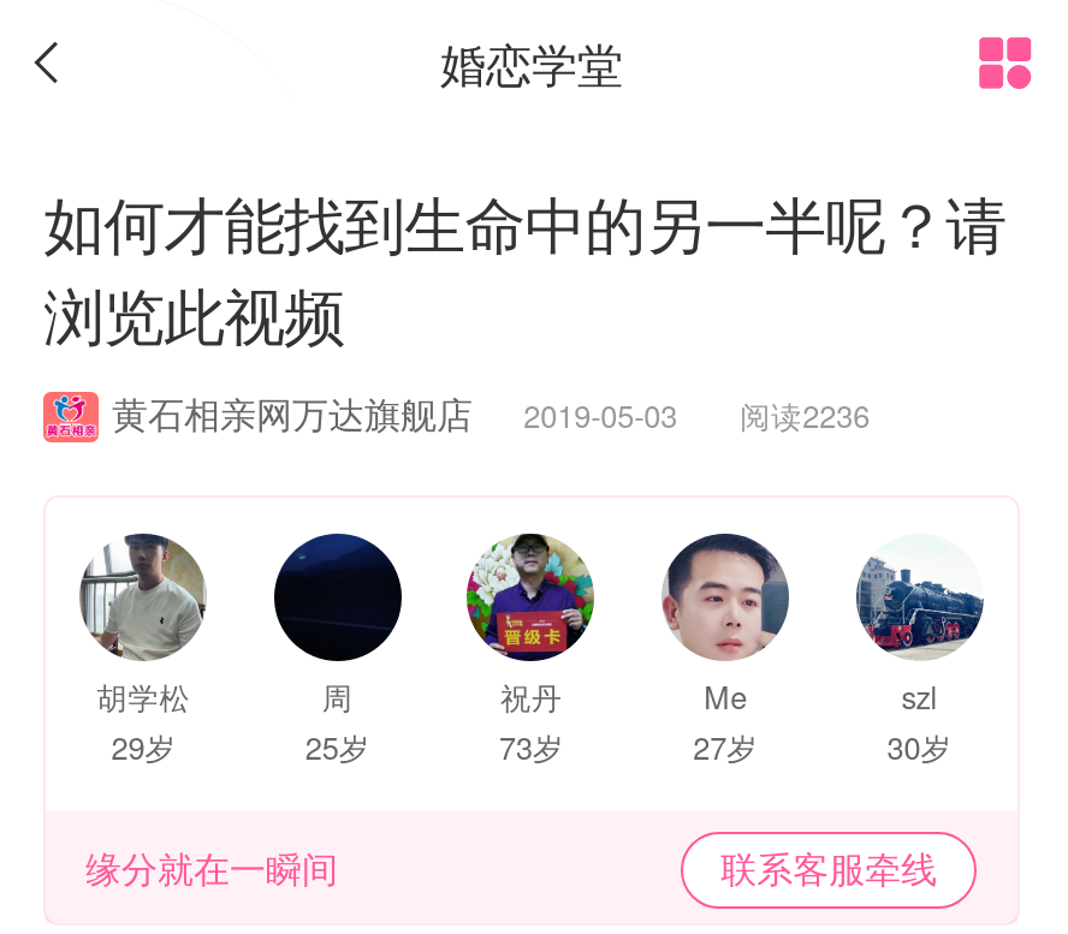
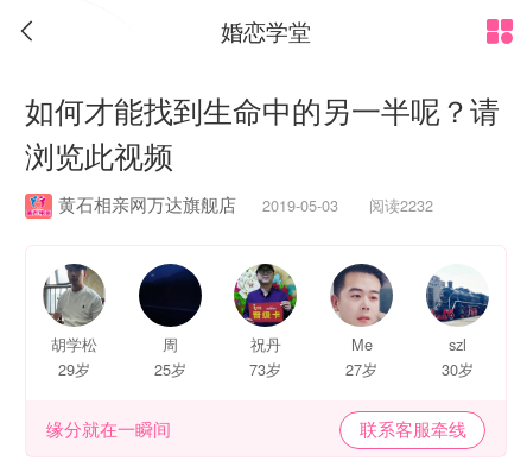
- 黄石相亲网万达旗舰店 2019-05-03 阅读2236
+ 黄石相亲网万达旗舰店 2019-05-03 阅读2232
